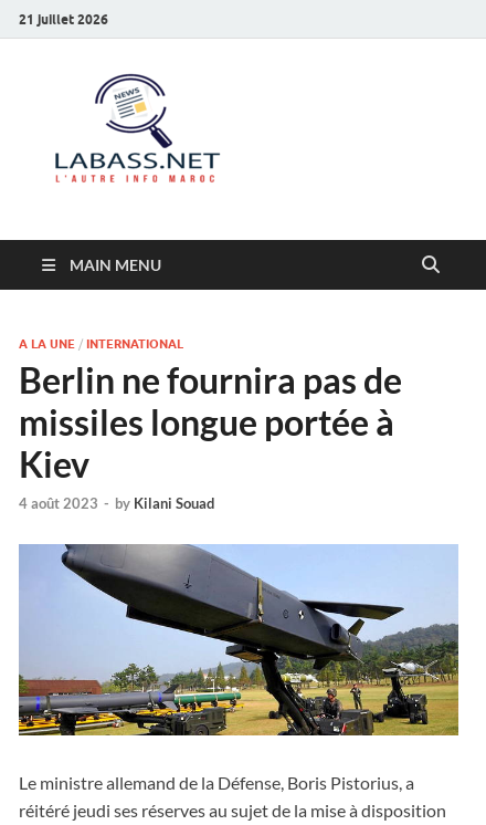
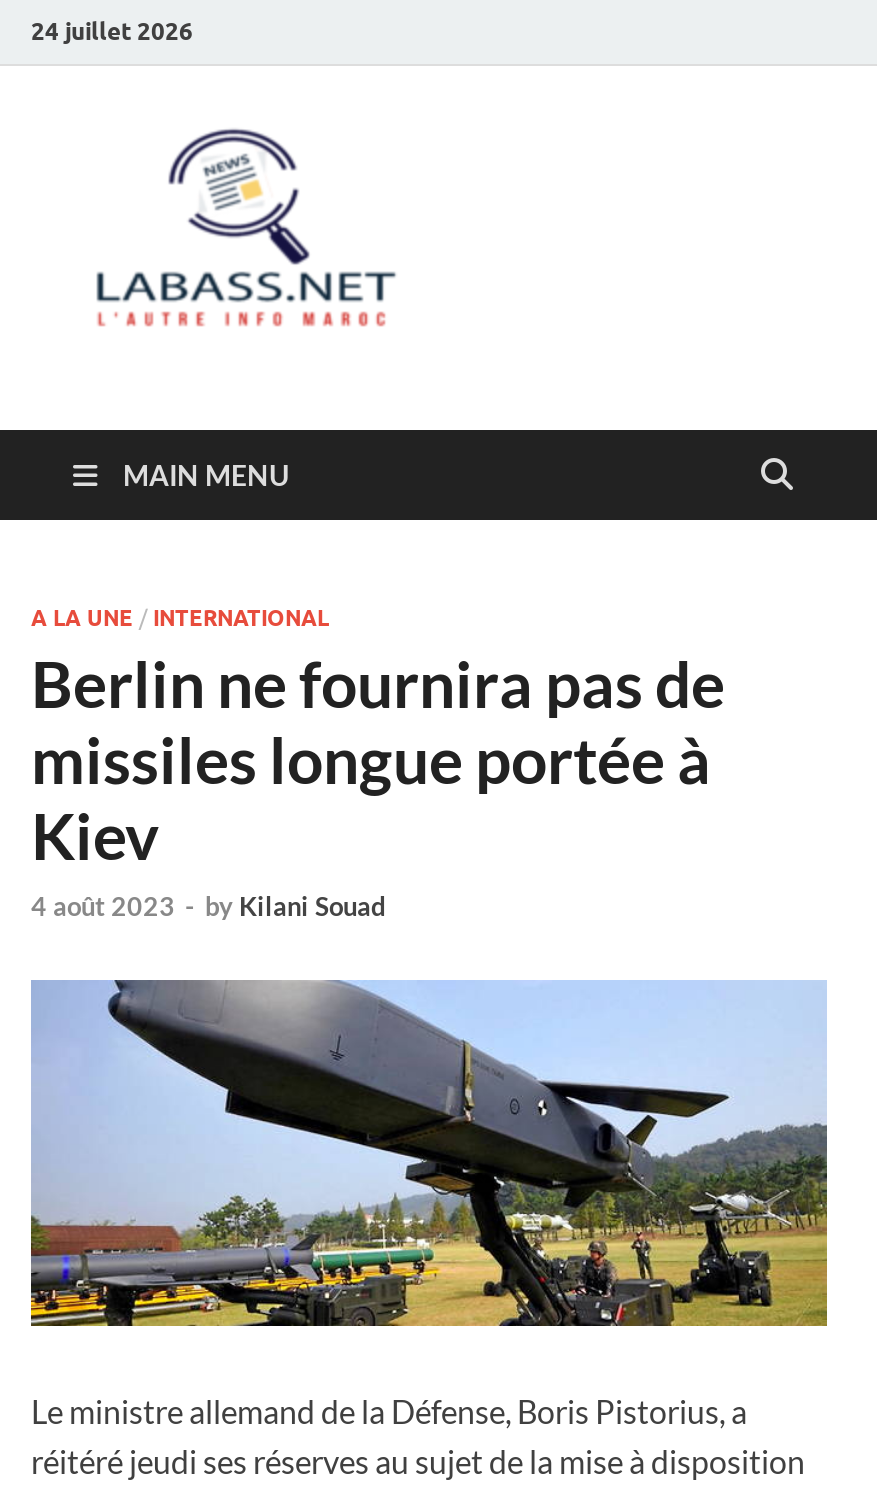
- 21 juillet 2026
+ 24 juillet 2026
